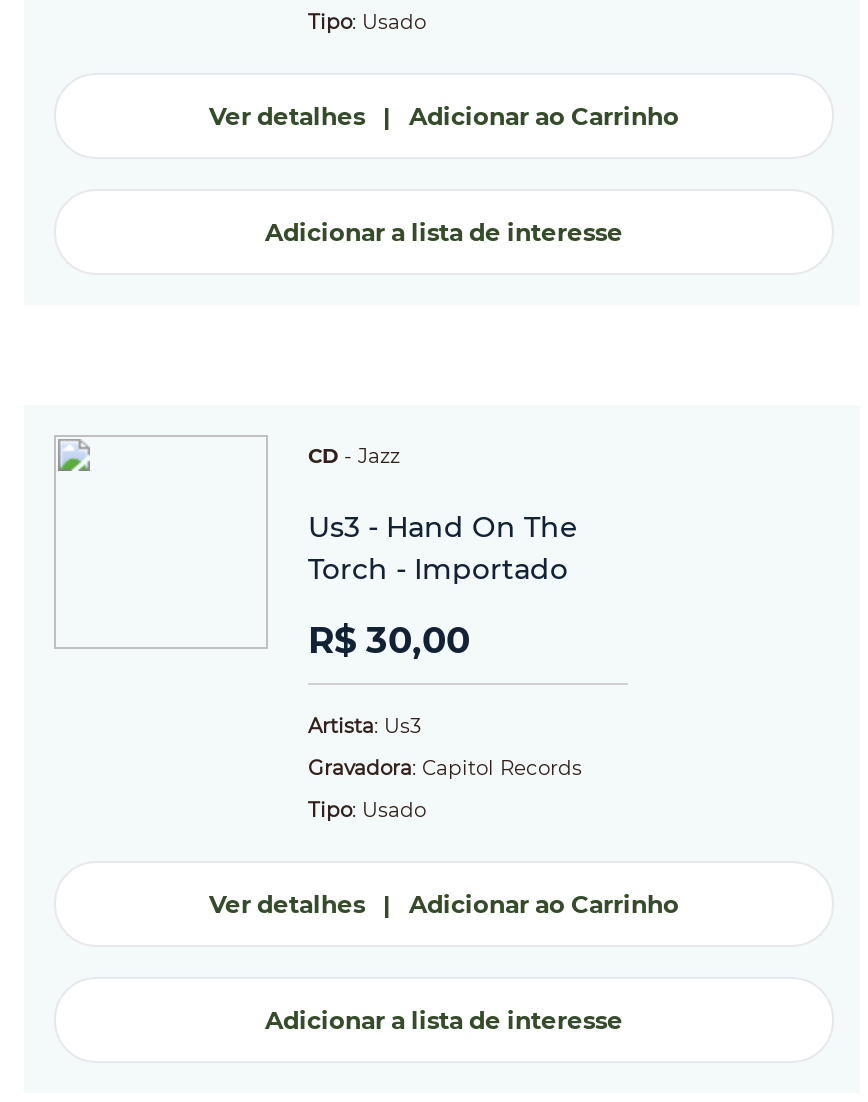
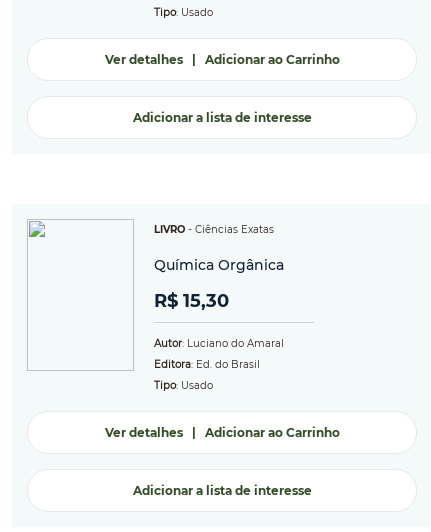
- CD - Jazz
+ LIVRO - Ciências Exatas

- Us3 - Hand On The
- Torch - Importado
+ Química Orgânica

- R$ 30,00
+ R$ 15,30

- Artista: Us3
+ Autor: Luciano do Amaral

- Gravadora: Capitol Records
+ Editora: Ed. do Brasil
